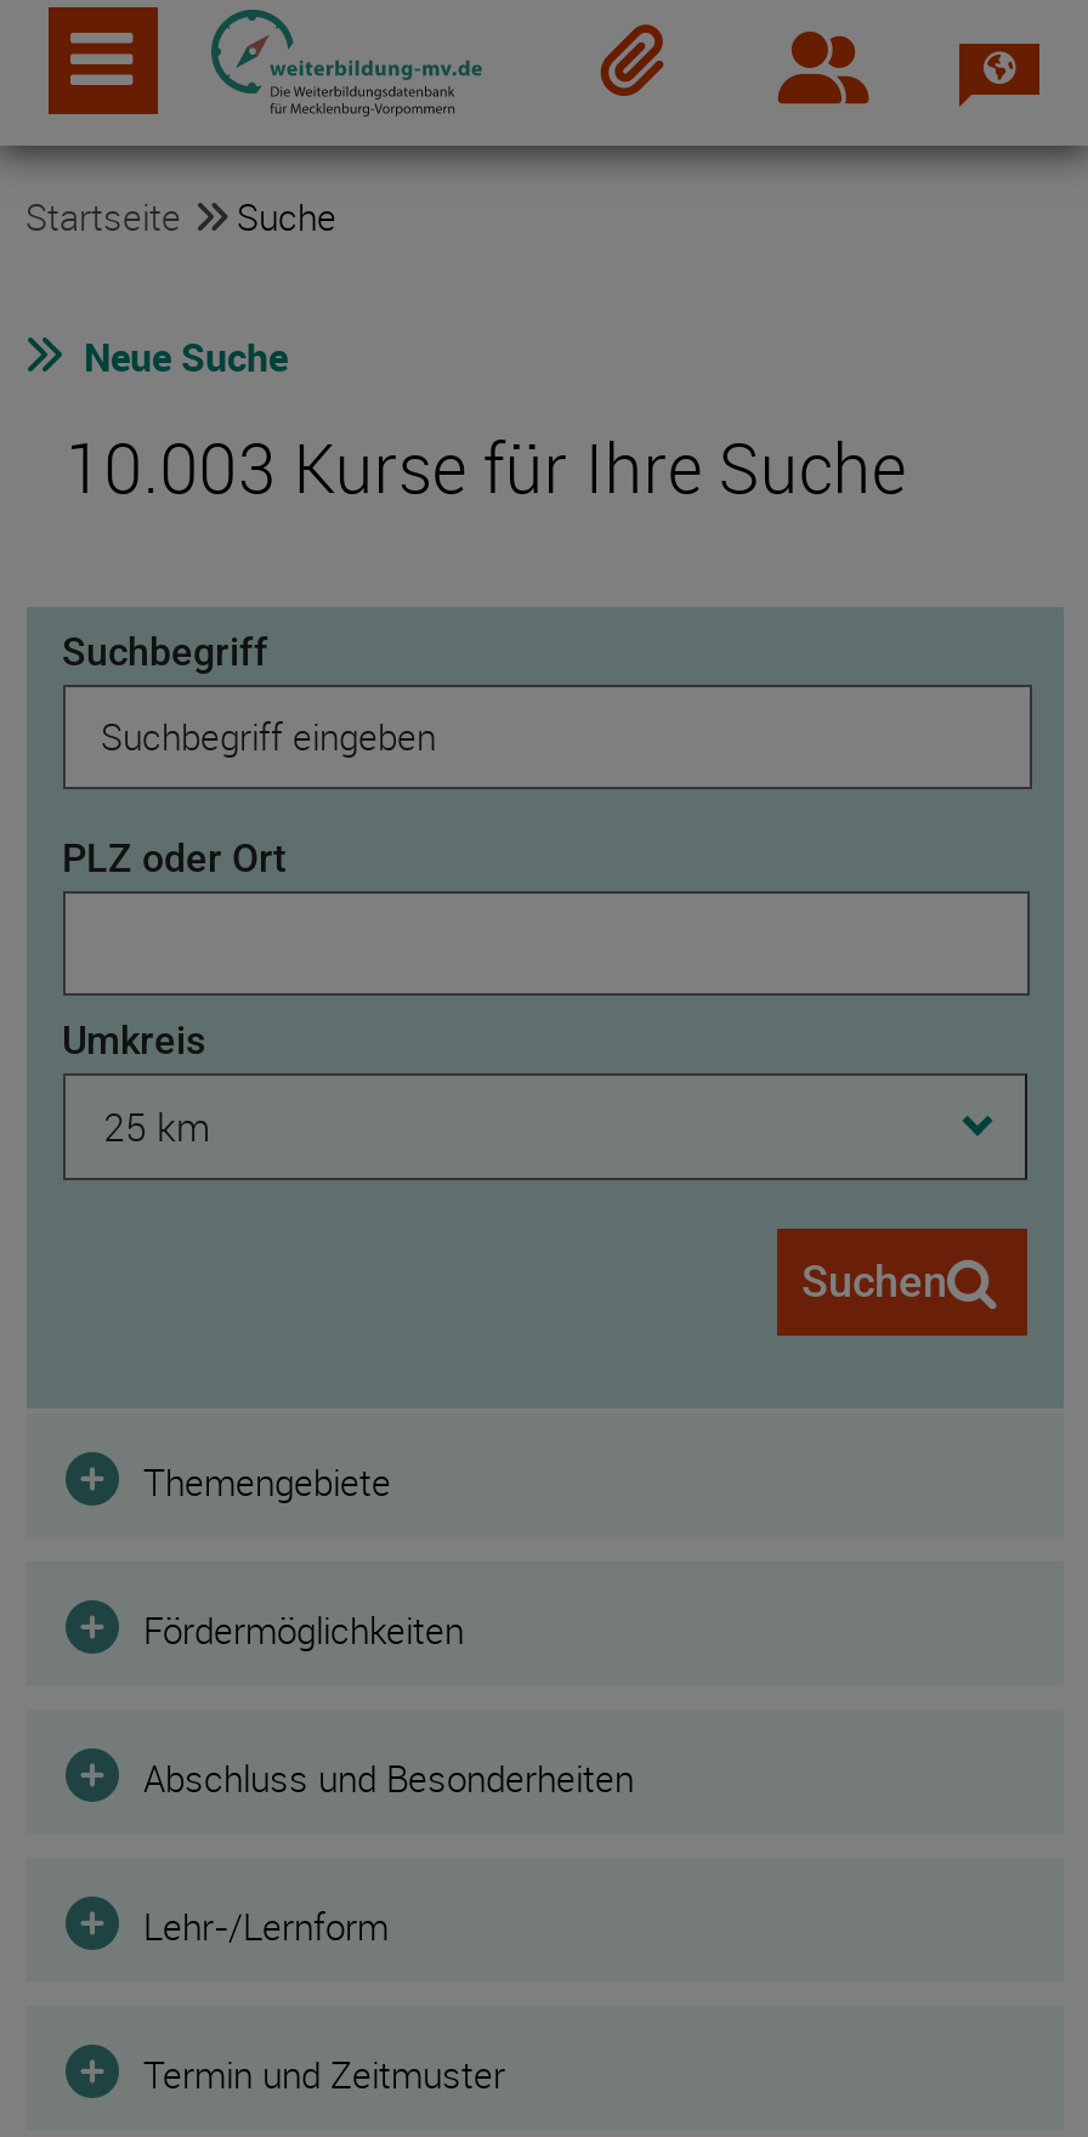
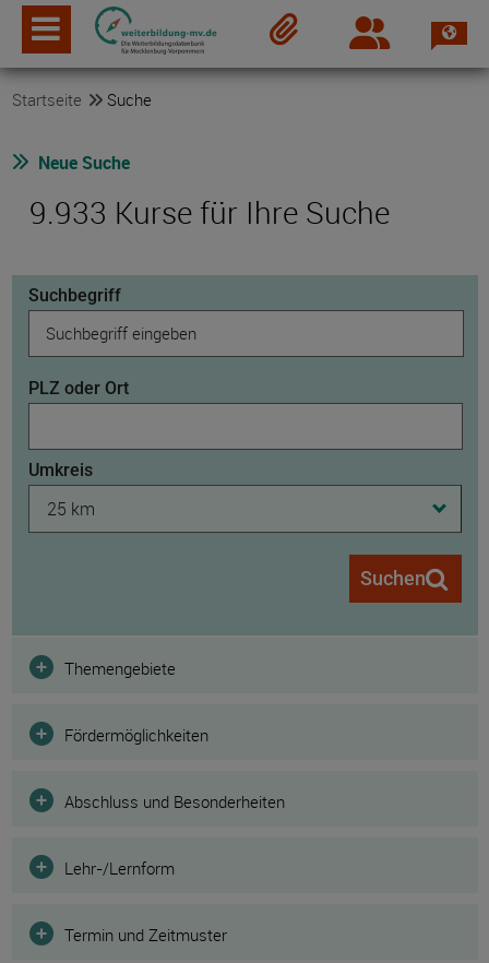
- 10.003 Kurse für Ihre Suche
+ 9.933 Kurse für Ihre Suche
